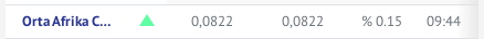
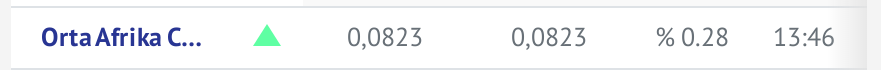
- 0,0822
+ 0,0823

- 0,0822
+ 0,0823

- % 0.15
+ % 0.28

- 09:44
+ 13:46
